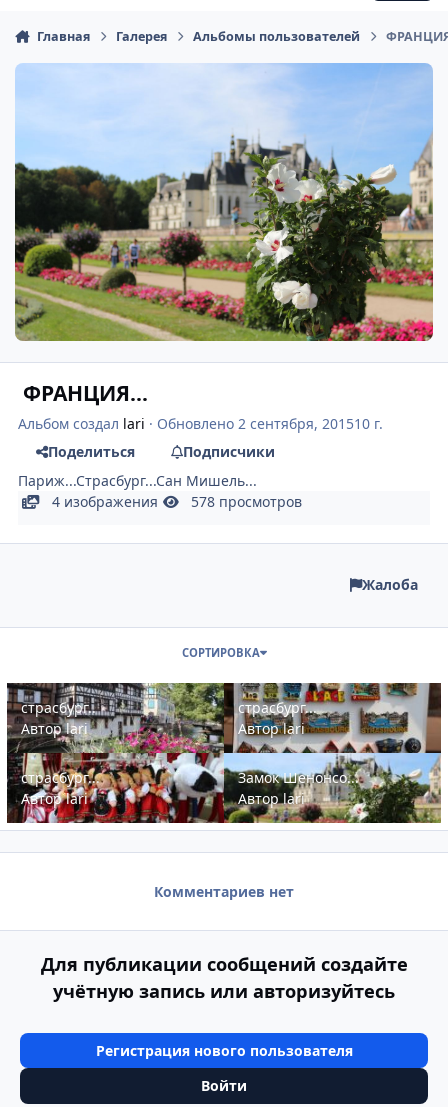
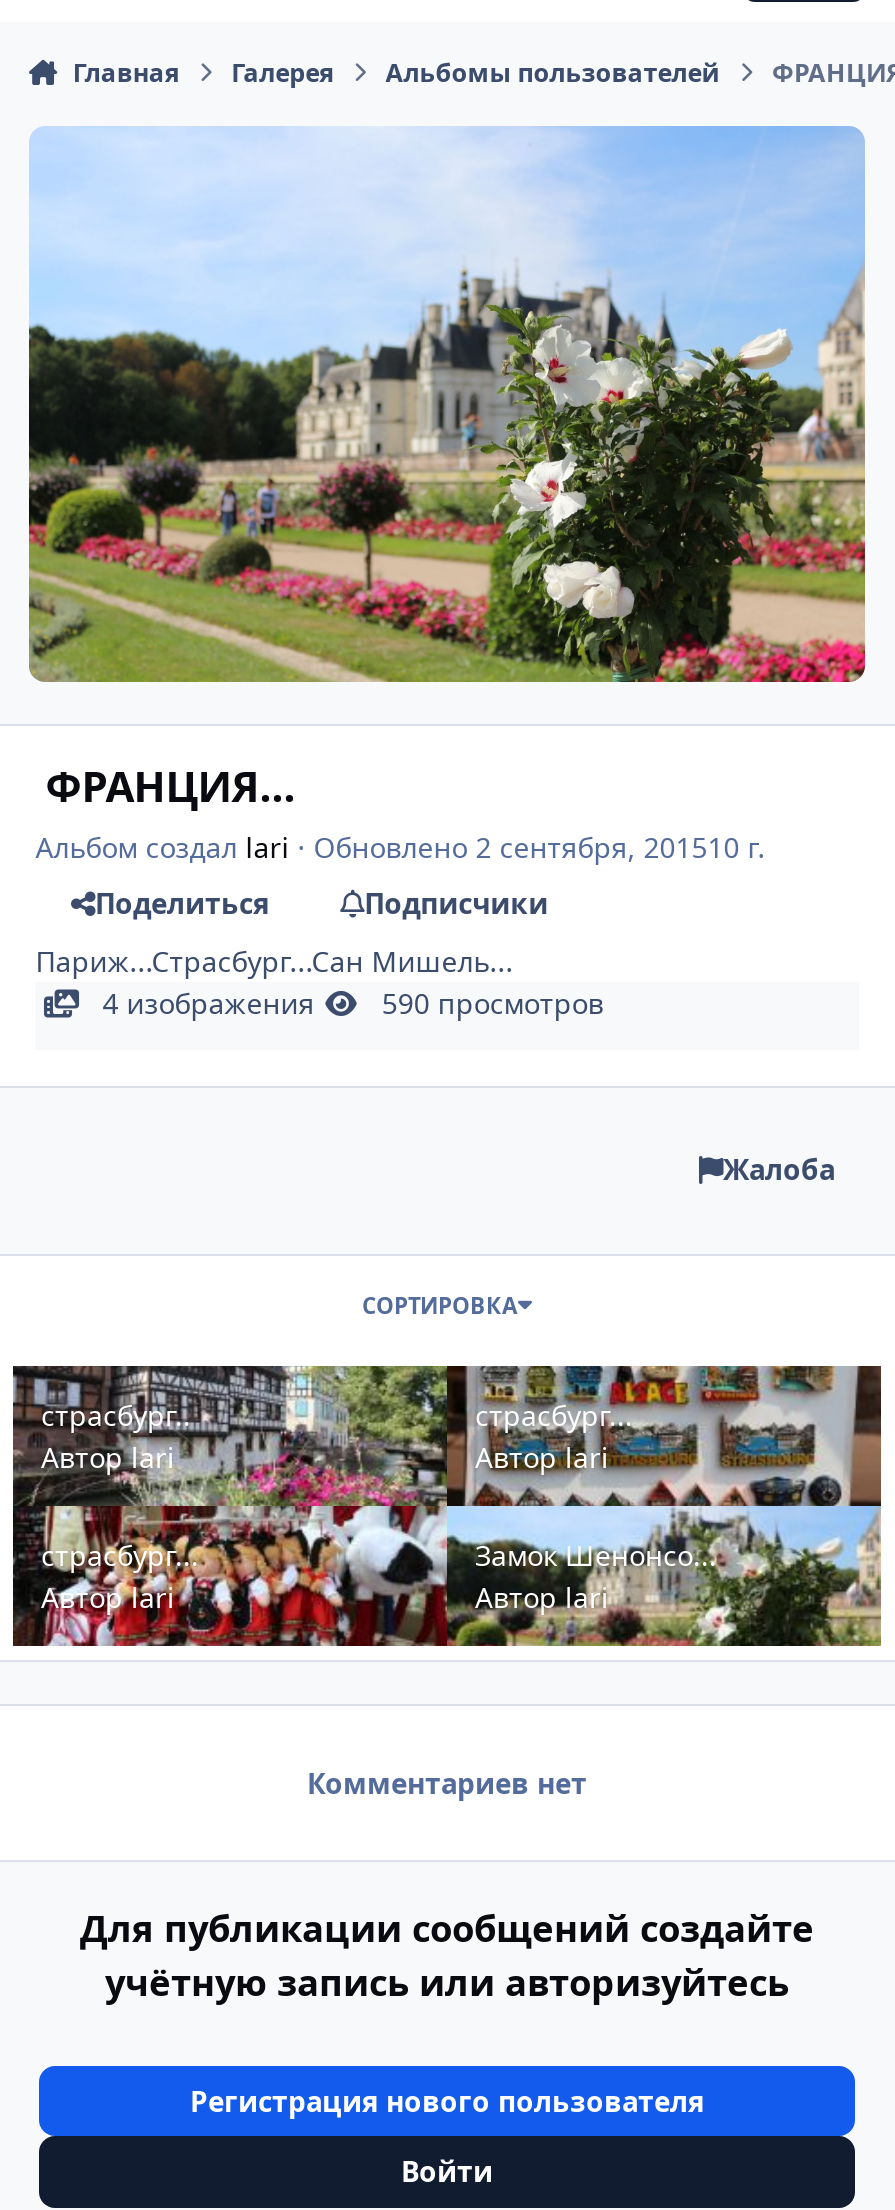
- 4 изображения 578 просмотров
+ 4 изображения 590 просмотров
